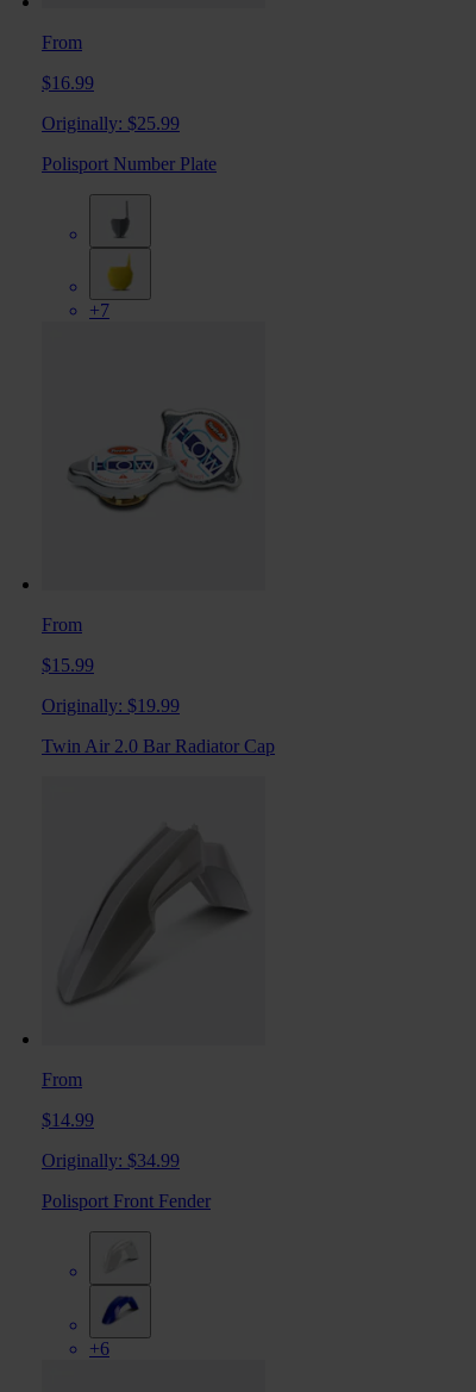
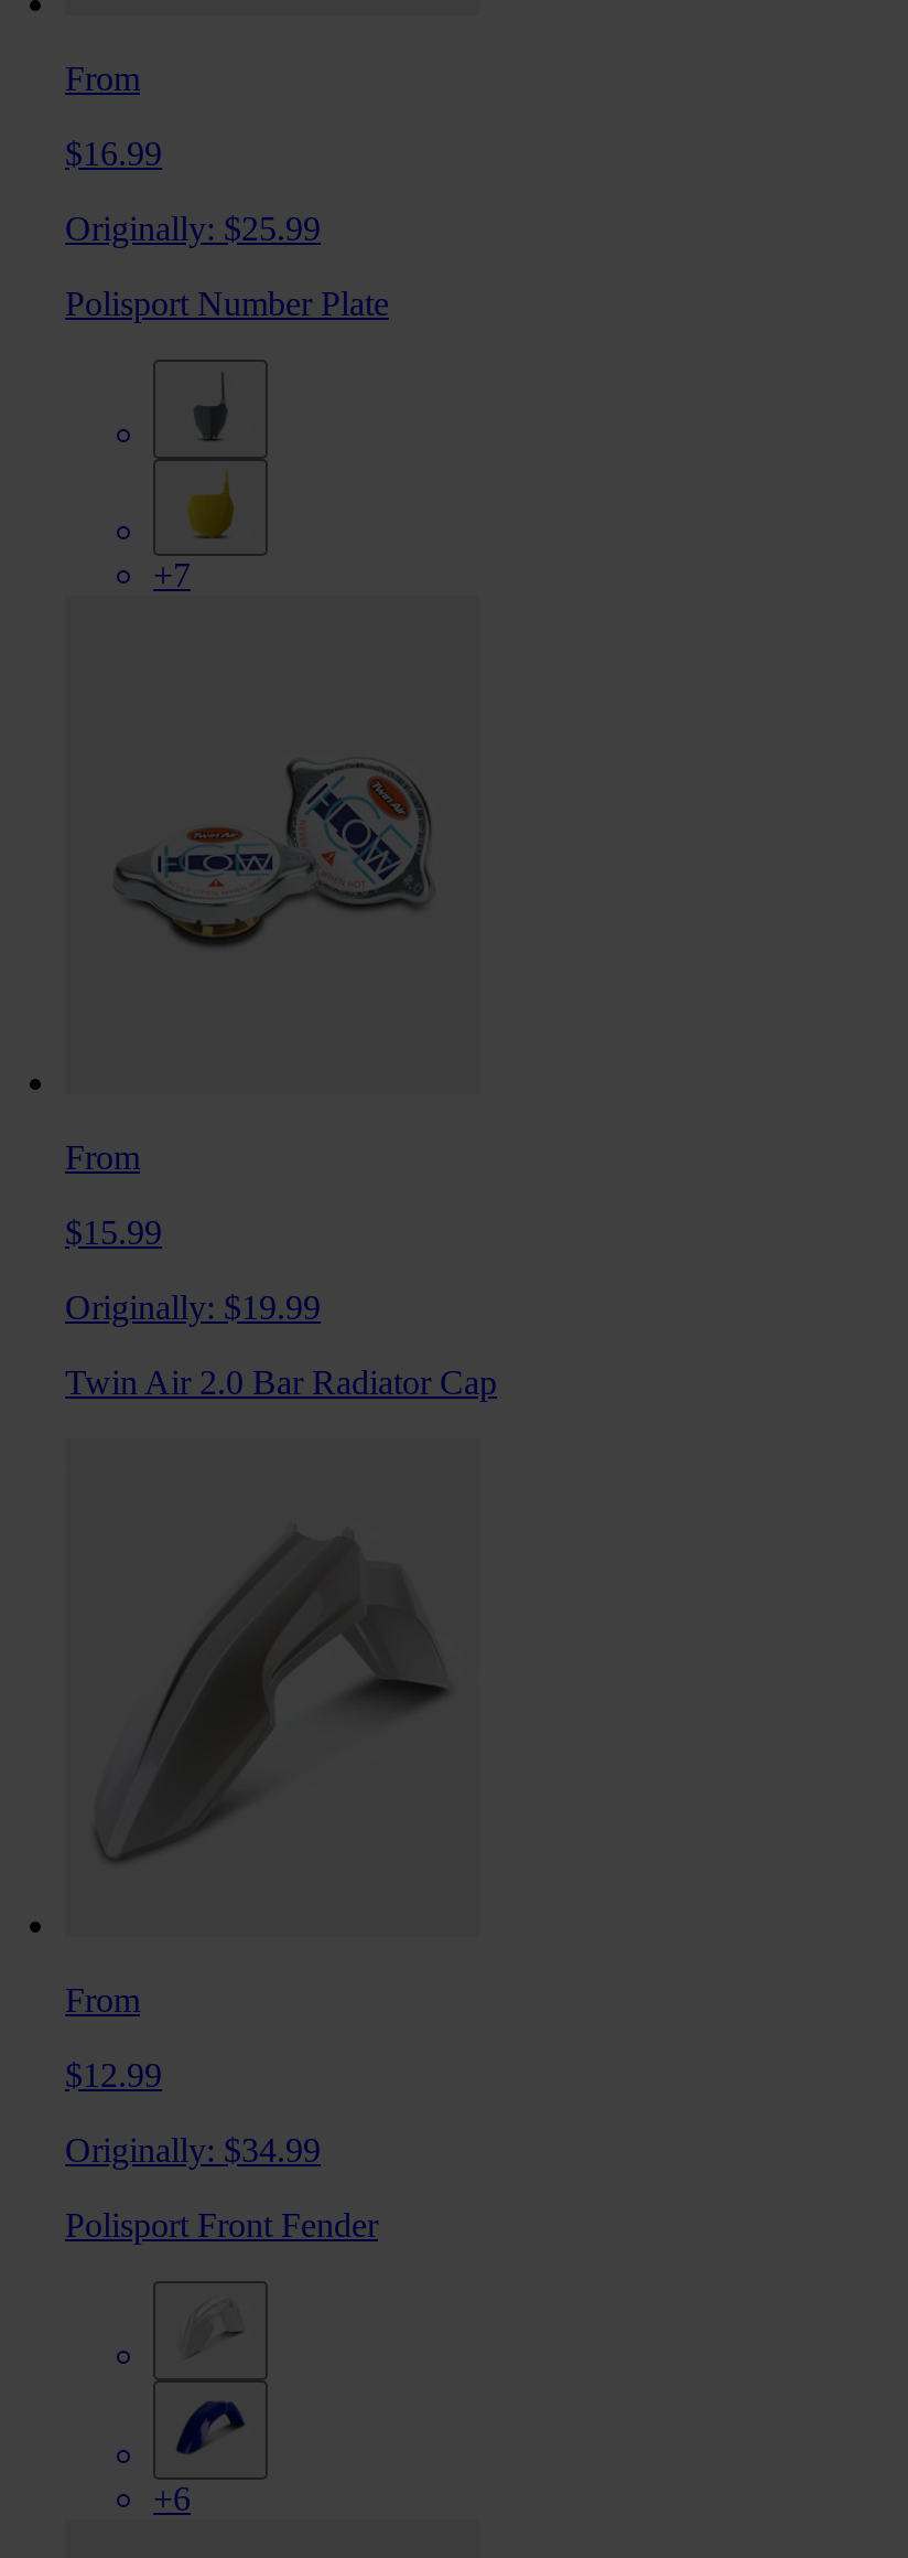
- $14.99
+ $12.99
